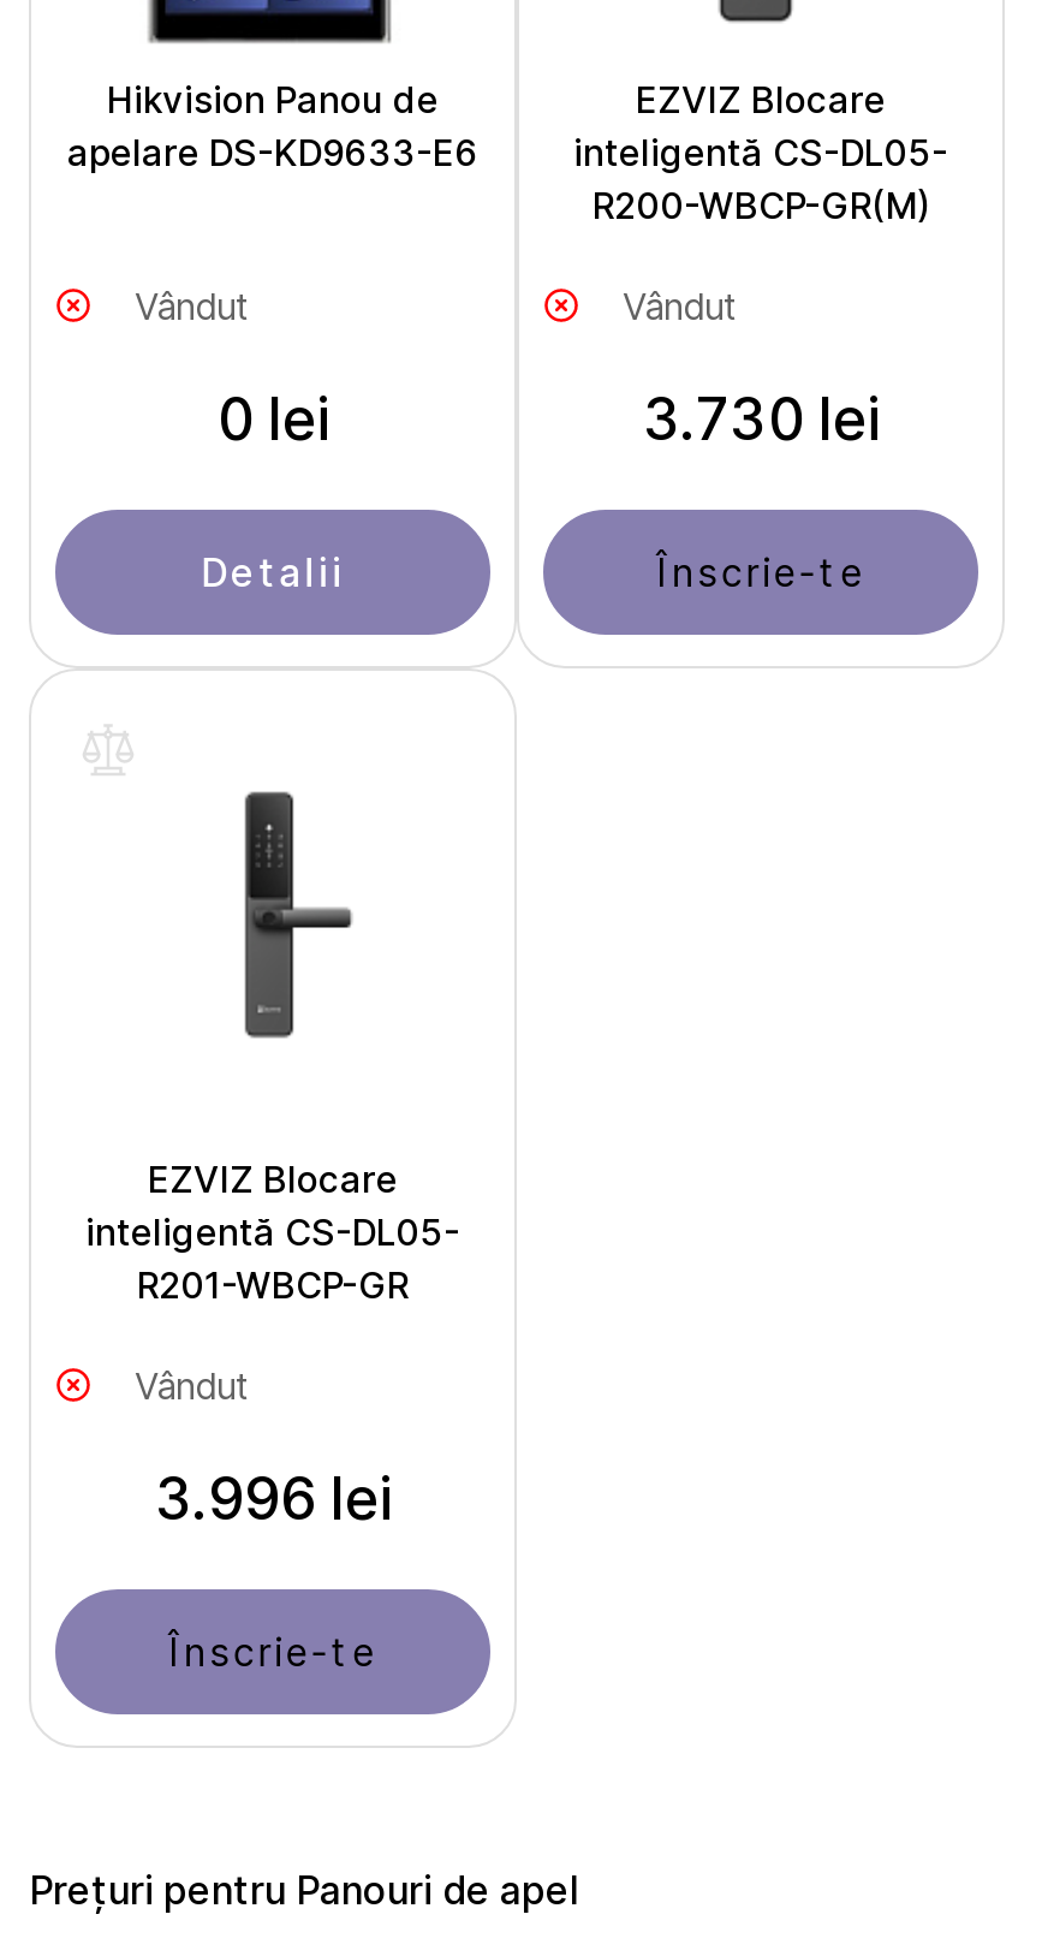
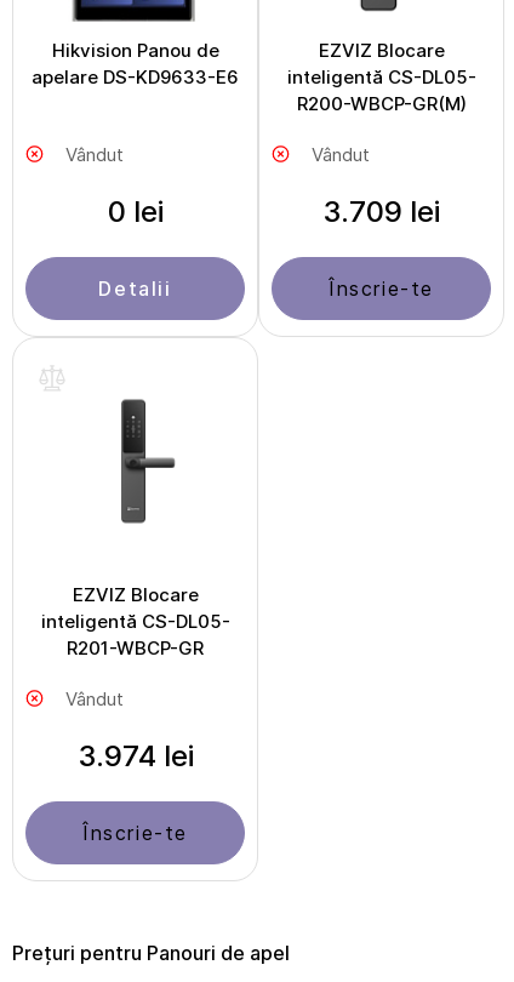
- 3.730 lei
+ 3.709 lei

- 3.996 lei
+ 3.974 lei
